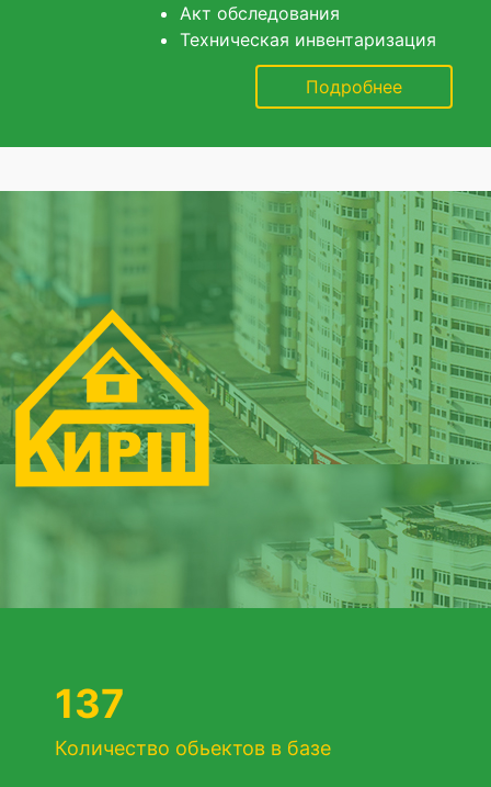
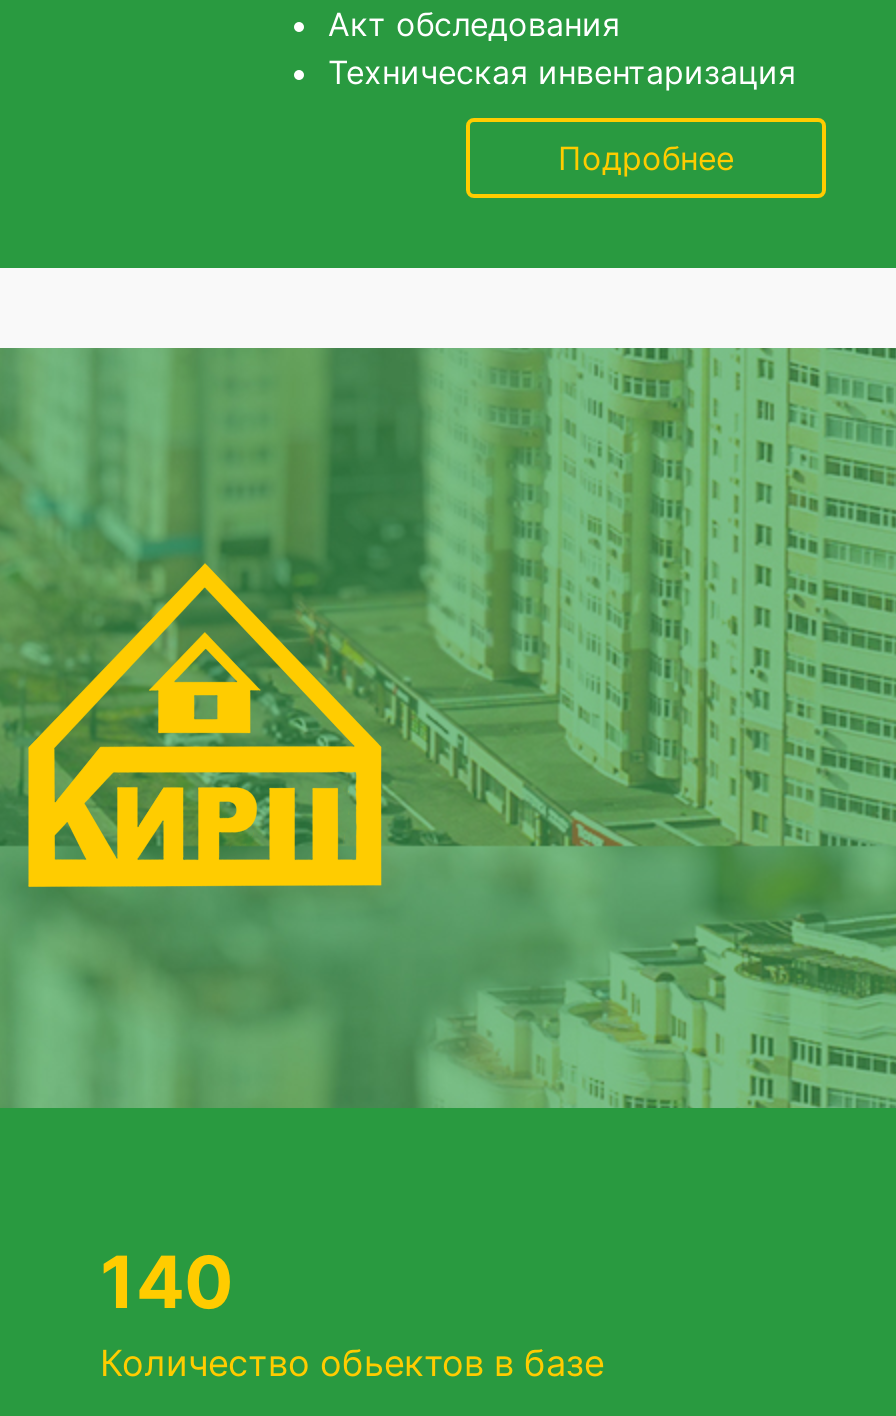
- 137
+ 140
